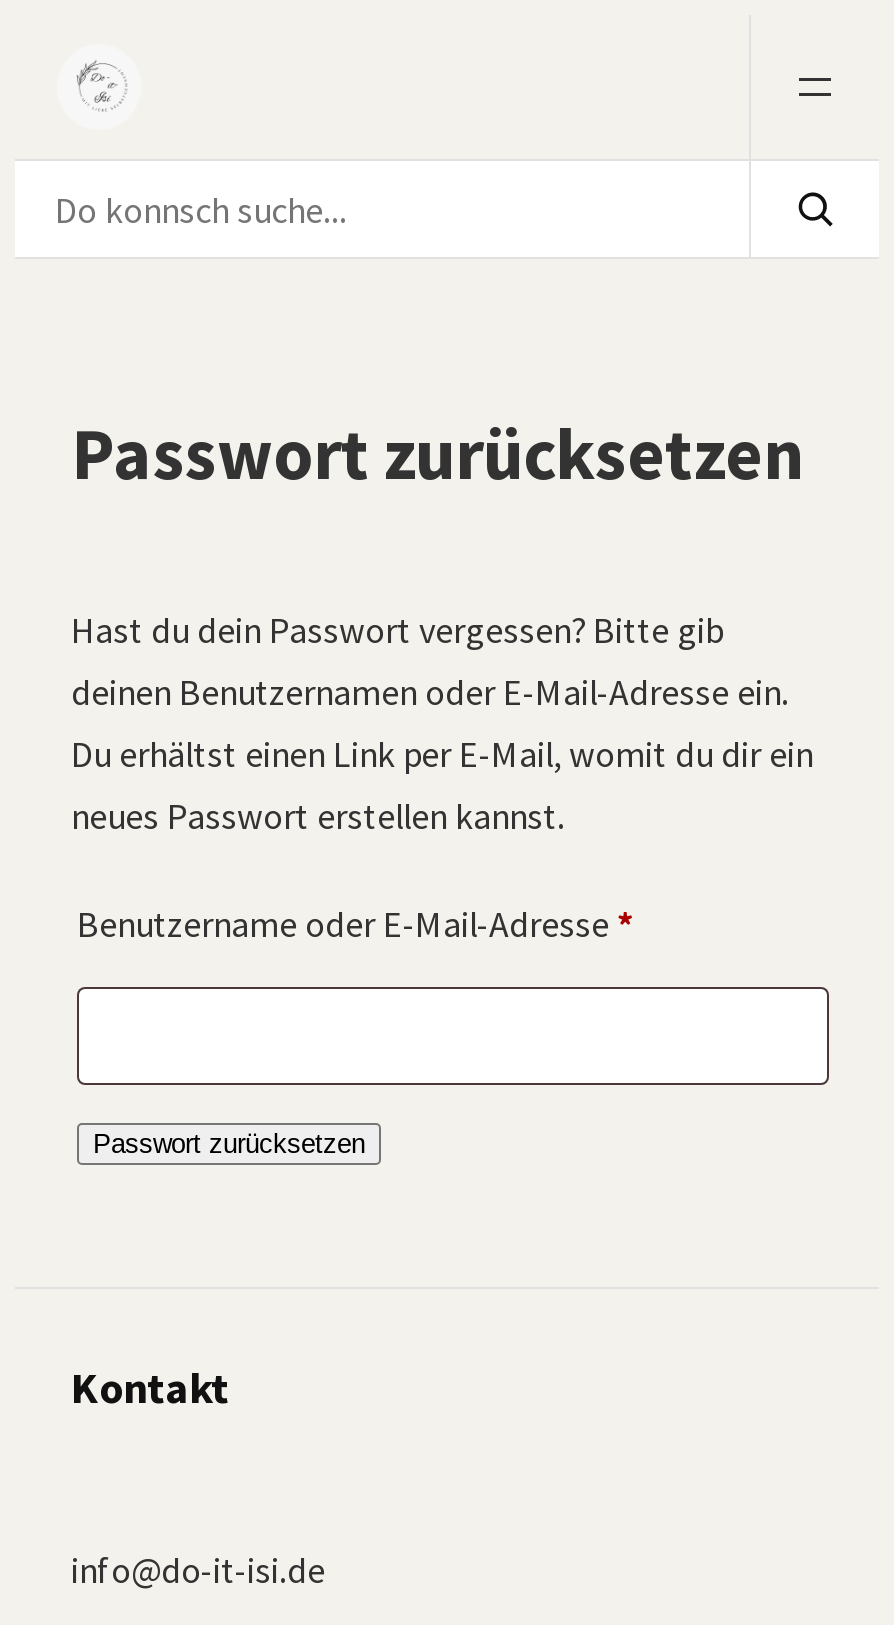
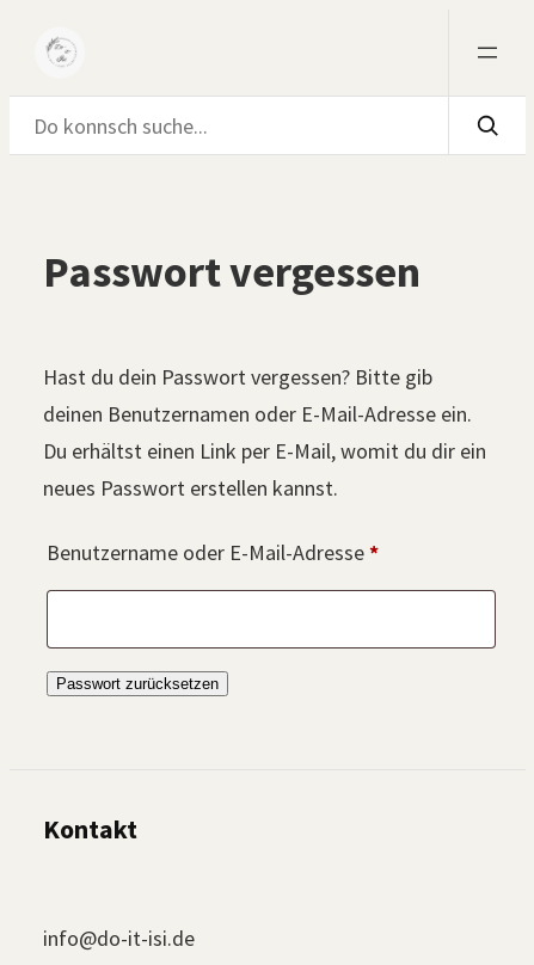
- Passwort zurücksetzen
+ Passwort vergessen
